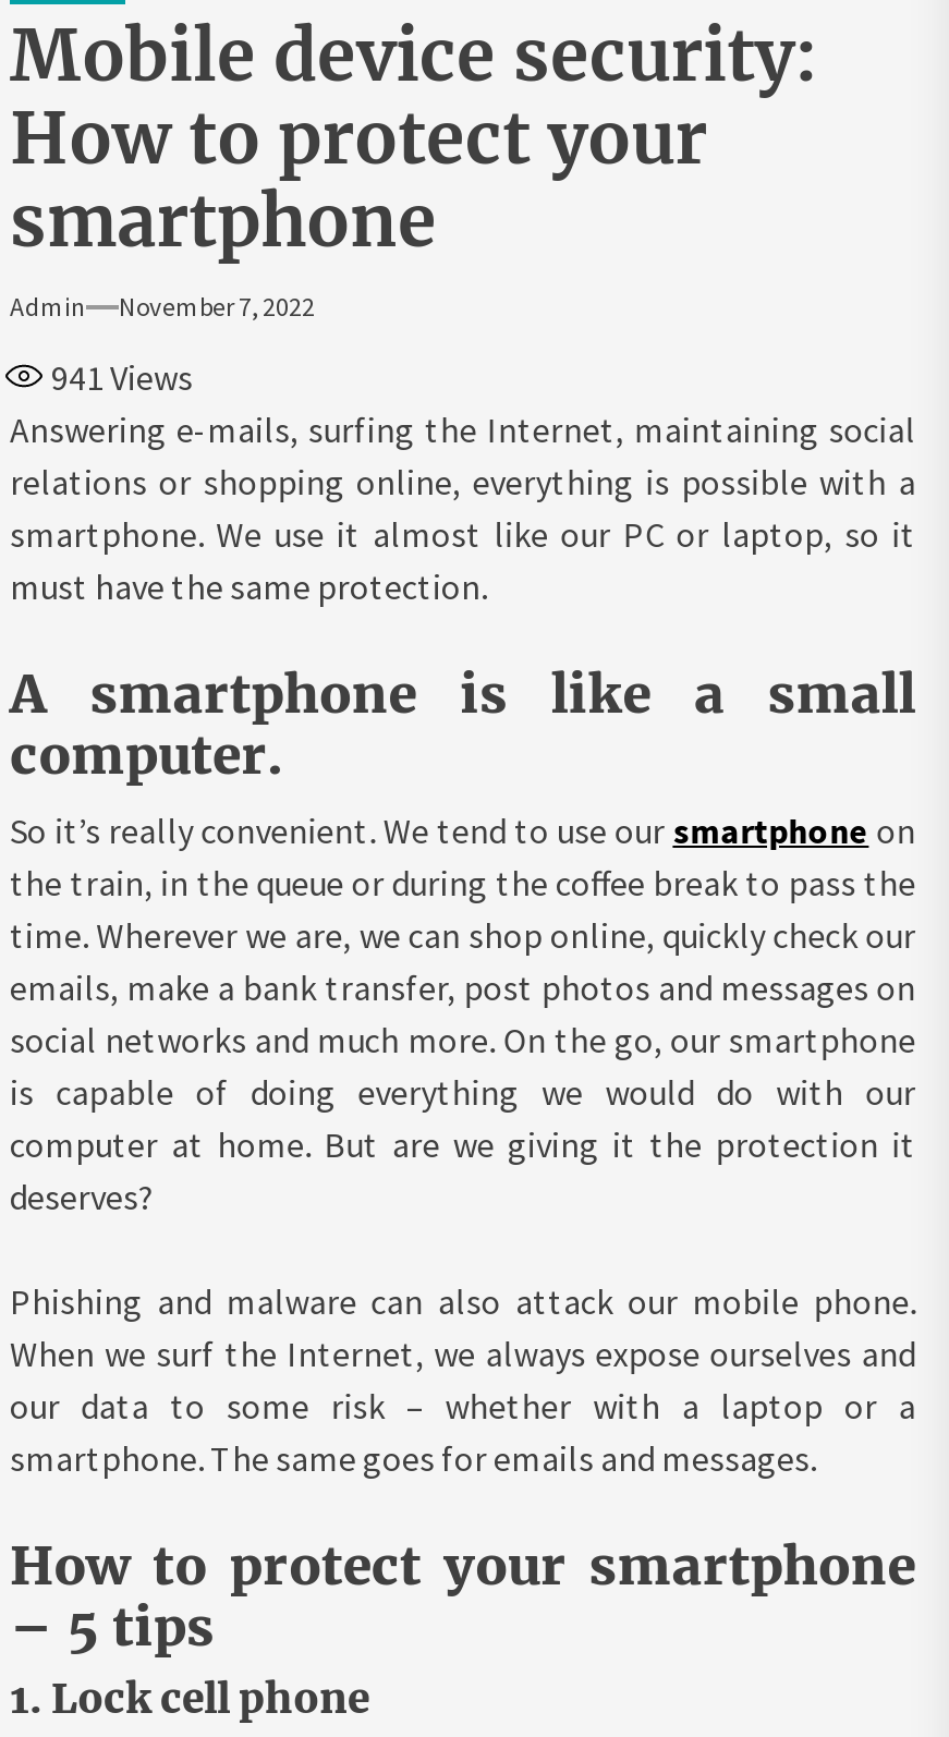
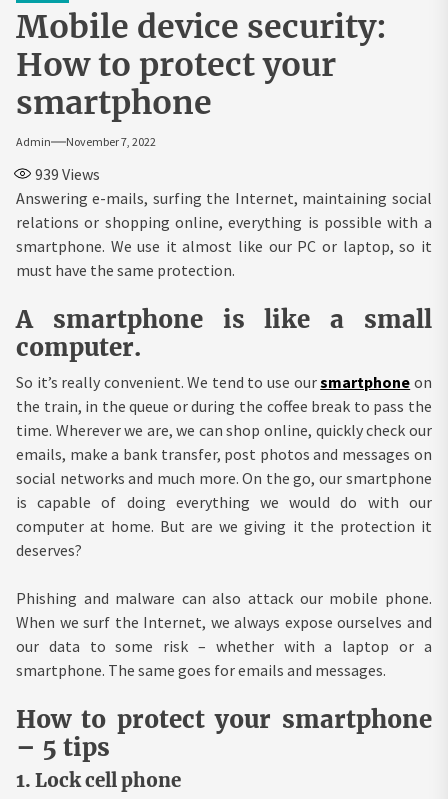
- 941 Views
+ 939 Views
